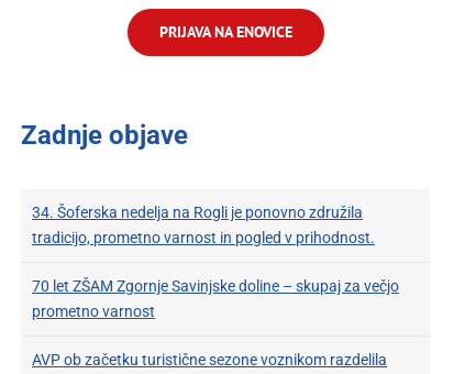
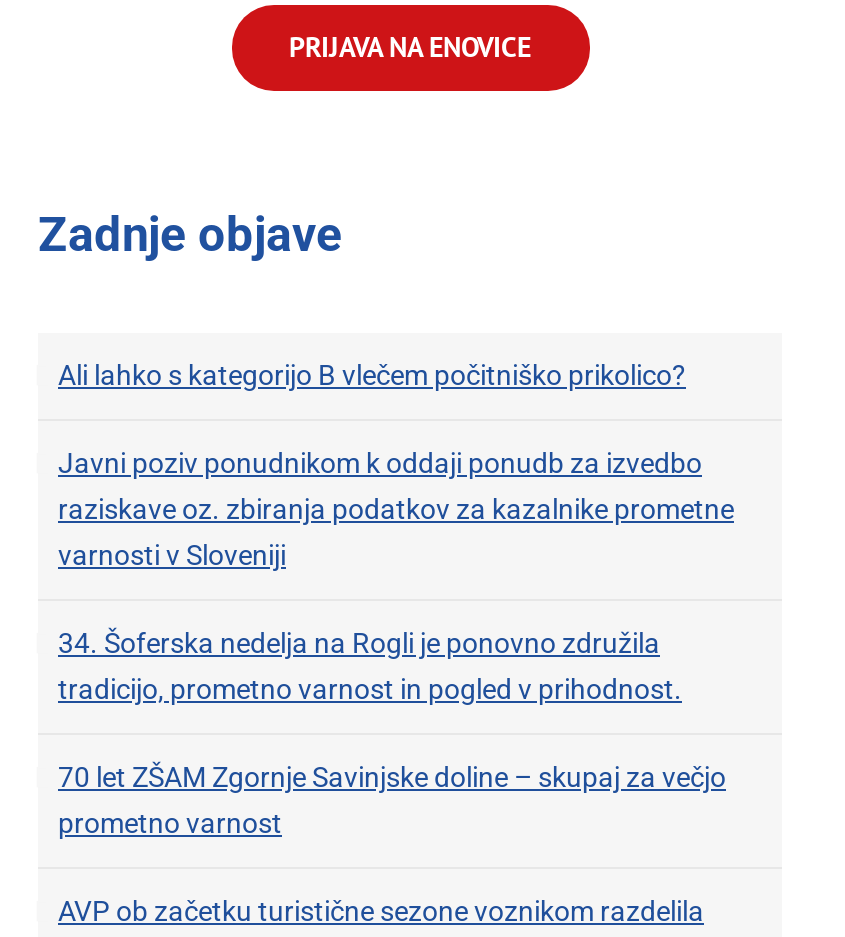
+ Ali lahko s kategorijo B vlečem počitniško prikolico?
+ Javni poziv ponudnikom k oddaji ponudb za izvedbo
+ raziskave oz. zbiranja podatkov za kazalnike prometne
+ varnosti v Sloveniji
